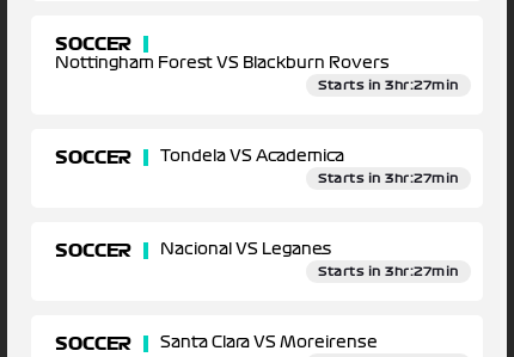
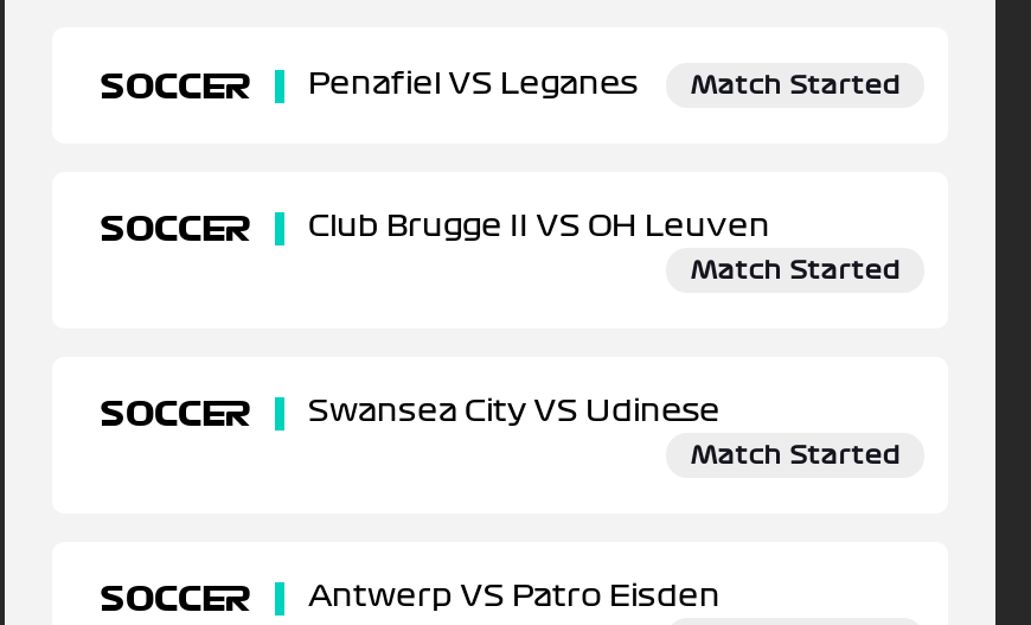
- Nottingham Forest VS Blackburn Rovers
- Starts in 3hr:27min
+ Penafiel VS Leganes
+ Match Started

- Tondela VS Academica
+ Club Brugge II VS OH Leuven

- Starts in 3hr:27min
+ Match Started

- Nacional VS Leganes
+ Swansea City VS Udinese

- Starts in 3hr:27min
+ Match Started

- Santa Clara VS Moreirense
+ Antwerp VS Patro Eisden
